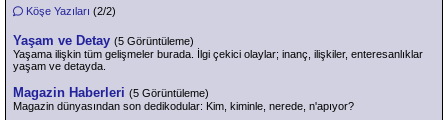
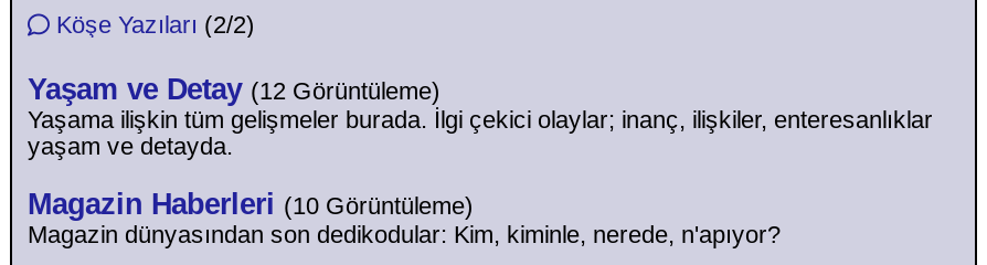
- Yaşam ve Detay (5 Görüntüleme)
+ Yaşam ve Detay (12 Görüntüleme)

- Magazin Haberleri (5 Görüntüleme)
+ Magazin Haberleri (10 Görüntüleme)
